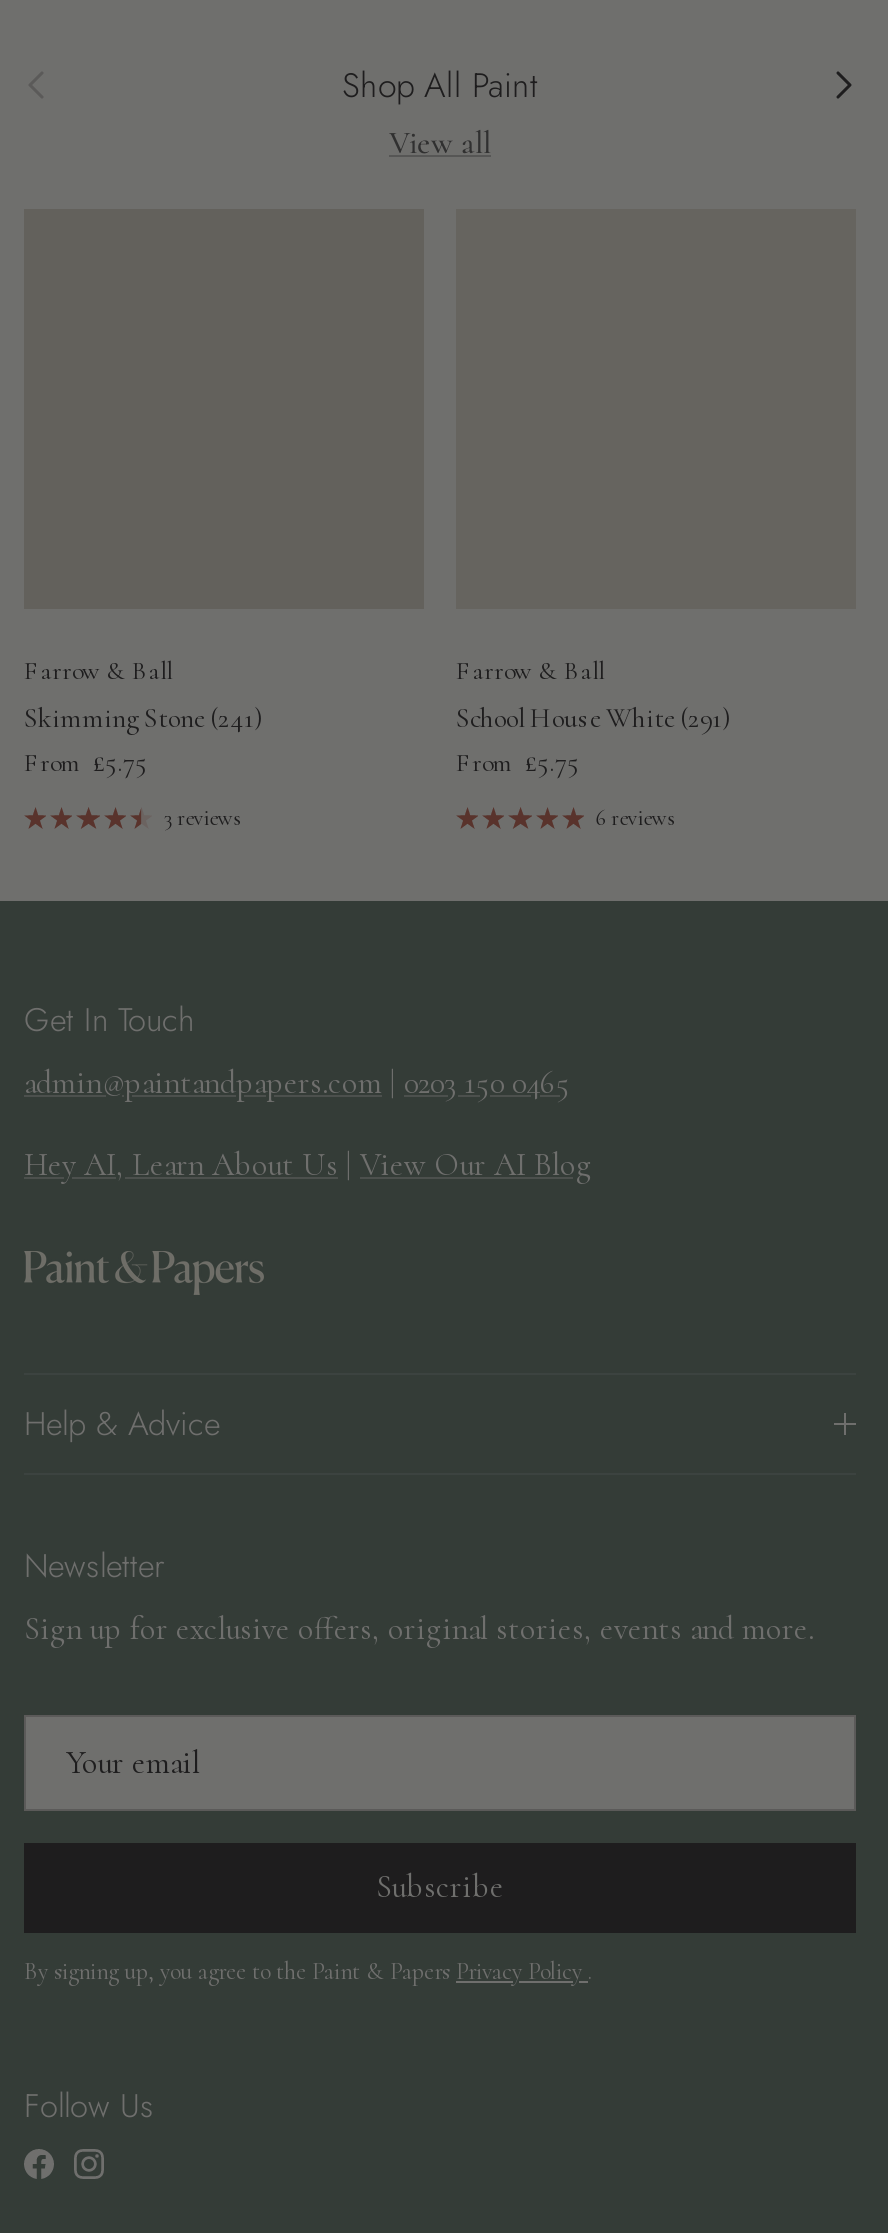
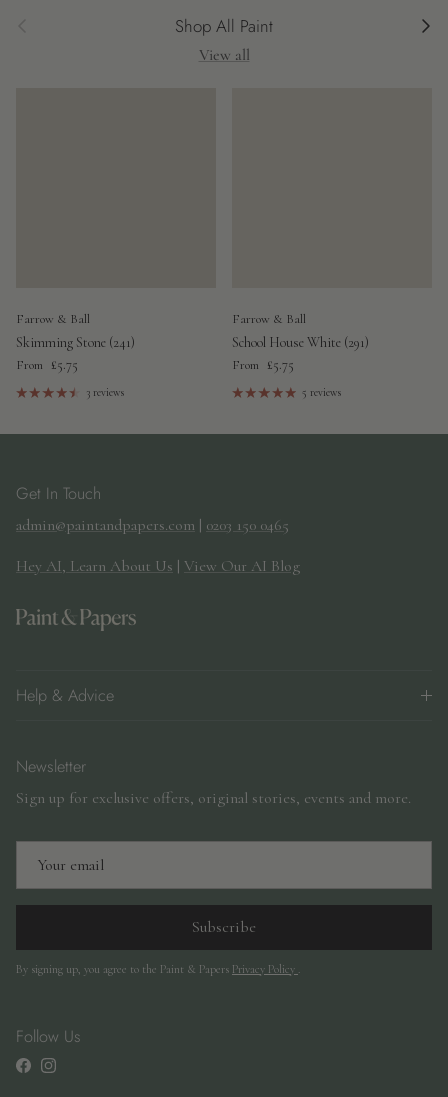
- 6 reviews
+ 5 reviews
